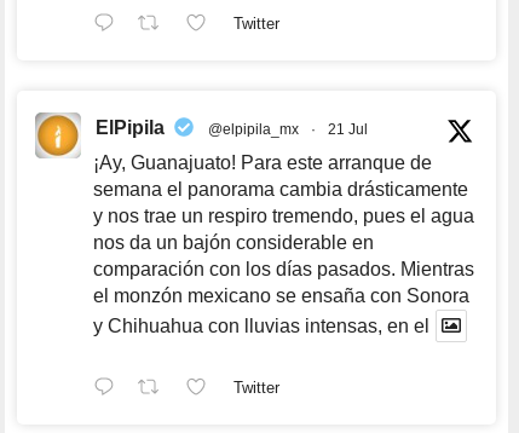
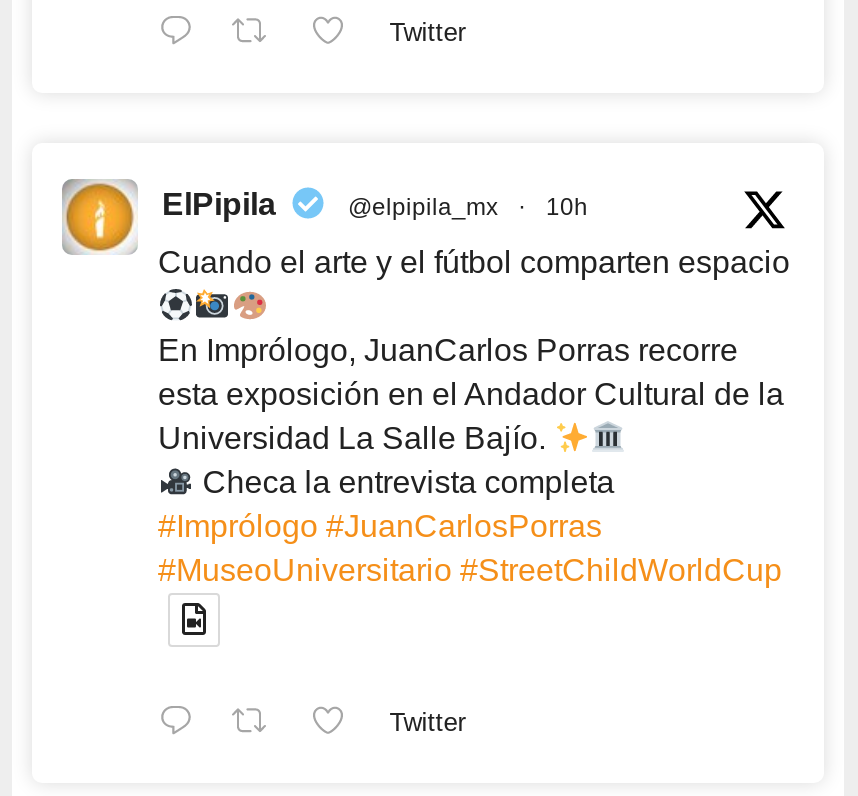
- 21 Jul
+ 10h

- ¡Ay, Guanajuato! Para este arranque de
- semana el panorama cambia drásticamente
- y nos trae un respiro tremendo, pues el agua
- nos da un bajón considerable en
- comparación con los días pasados. Mientras
- el monzón mexicano se ensaña con Sonora
+ Cuando el arte y el fútbol comparten espacio

- y Chihuahua con lluvias intensas, en el
+ En Imprólogo, JuanCarlos Porras recorre
+ esta exposición en el Andador Cultural de la
+ Universidad La Salle Bajío.
+ Checa la entrevista completa
+ #Imprólogo #JuanCarlosPorras
+ #MuseoUniversitario #StreetChildWorldCup
